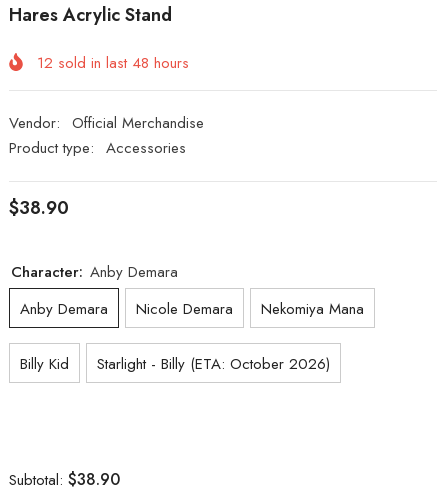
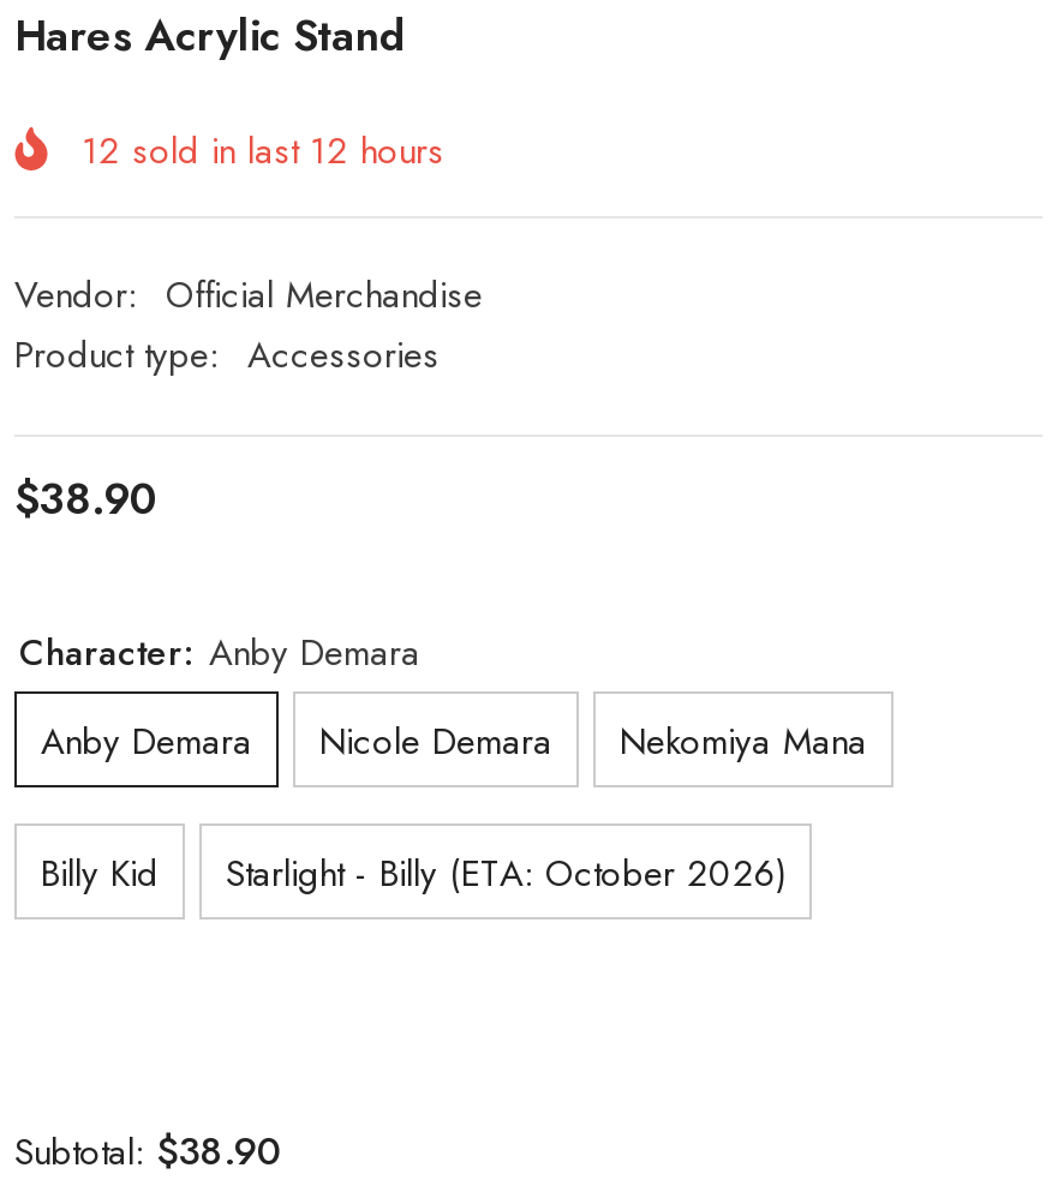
- 12 sold in last 48 hours
+ 12 sold in last 12 hours
